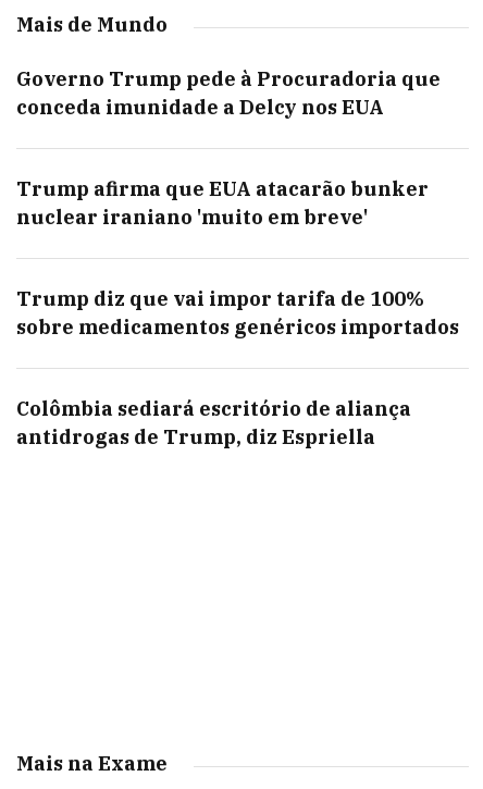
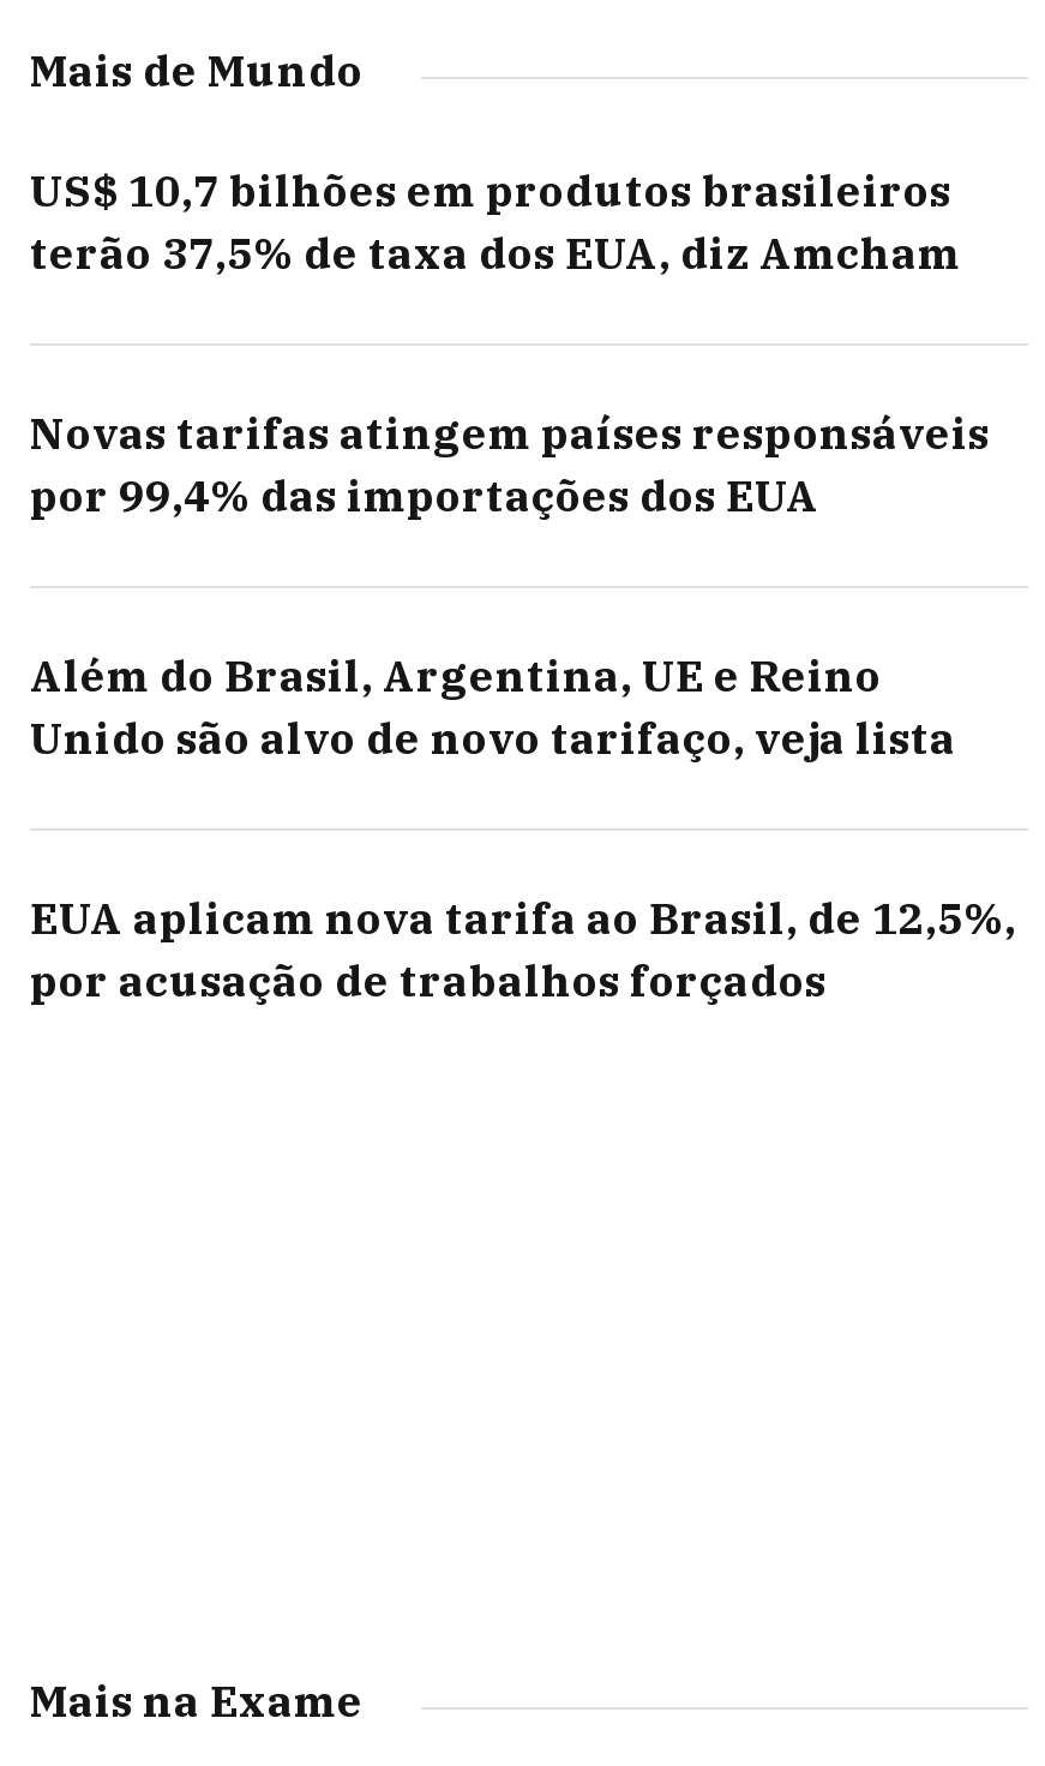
- Governo Trump pede à Procuradoria que
- conceda imunidade a Delcy nos EUA
+ US$ 10,7 bilhões em produtos brasileiros
+ terão 37,5% de taxa dos EUA, diz Amcham

- Trump afirma que EUA atacarão bunker
- nuclear iraniano 'muito em breve'
+ Novas tarifas atingem países responsáveis
+ por 99,4% das importações dos EUA

- Trump diz que vai impor tarifa de 100%
- sobre medicamentos genéricos importados
+ Além do Brasil, Argentina, UE e Reino
+ Unido são alvo de novo tarifaço, veja lista

- Colômbia sediará escritório de aliança
- antidrogas de Trump, diz Espriella
+ EUA aplicam nova tarifa ao Brasil, de 12,5%,
+ por acusação de trabalhos forçados
